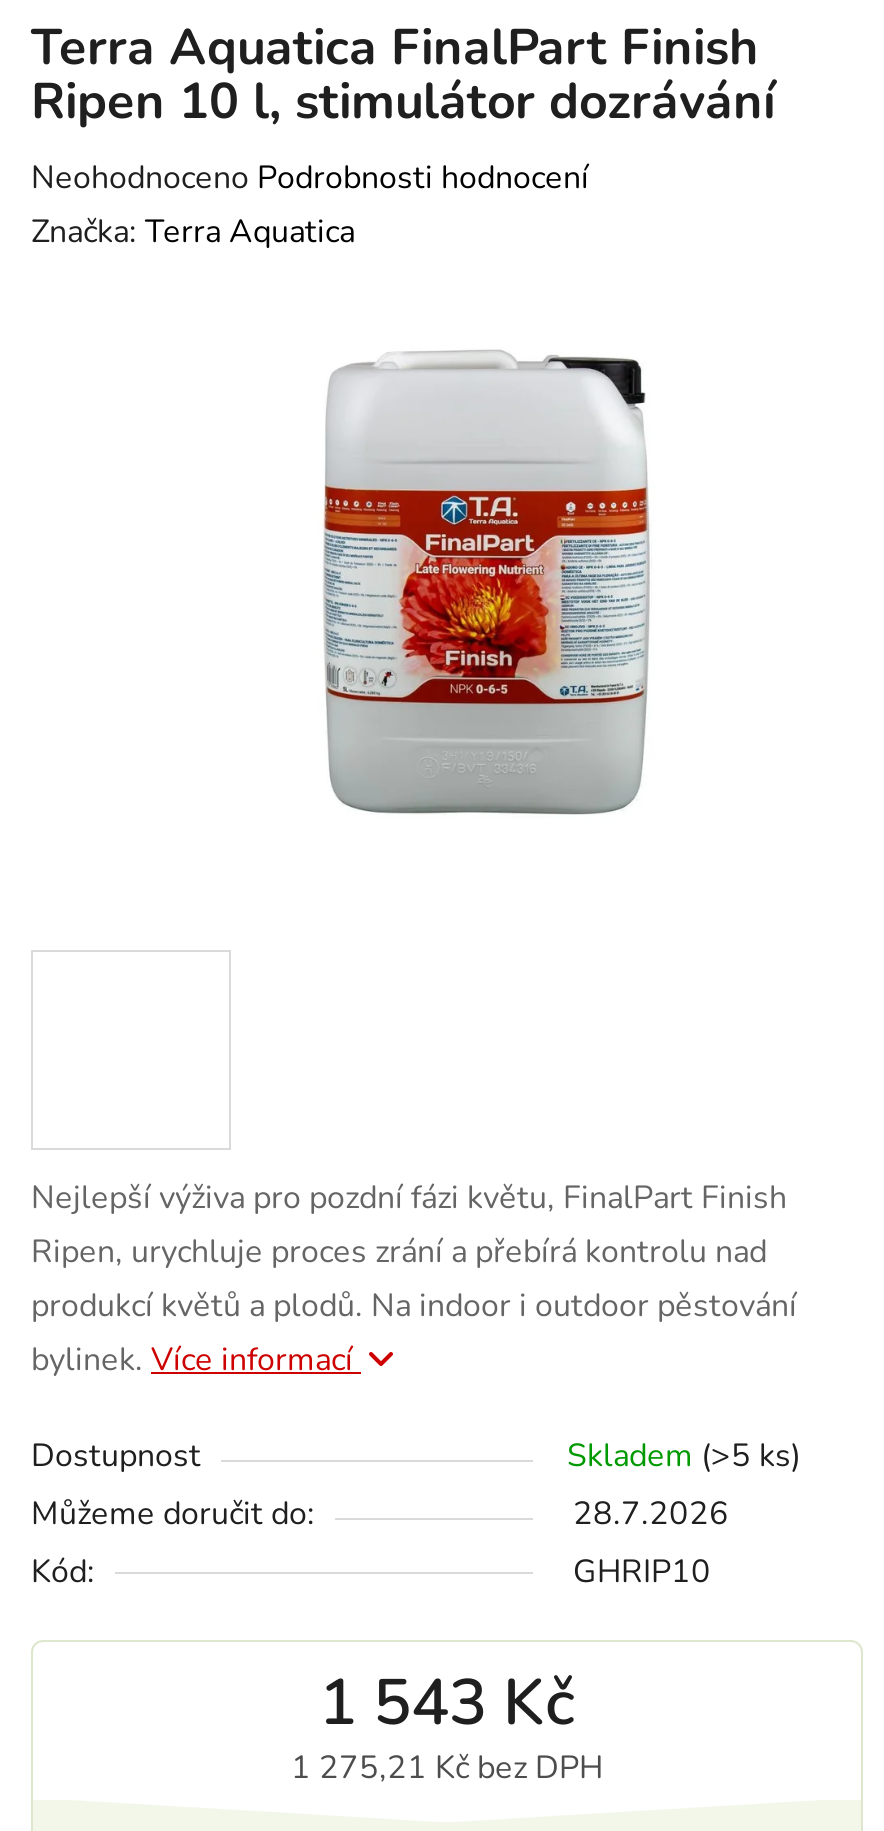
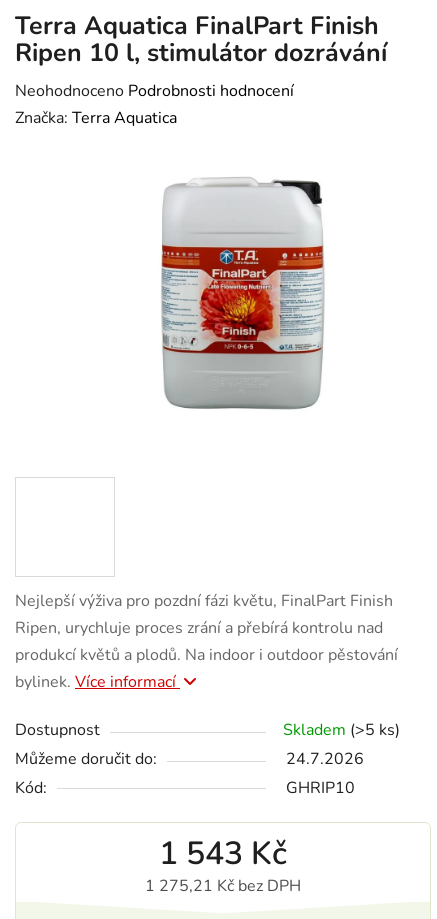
- 28.7.2026
+ 24.7.2026
